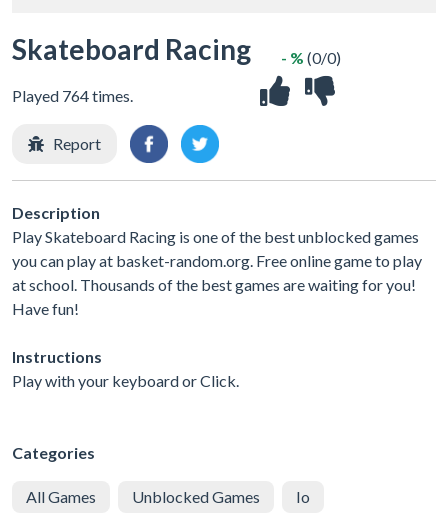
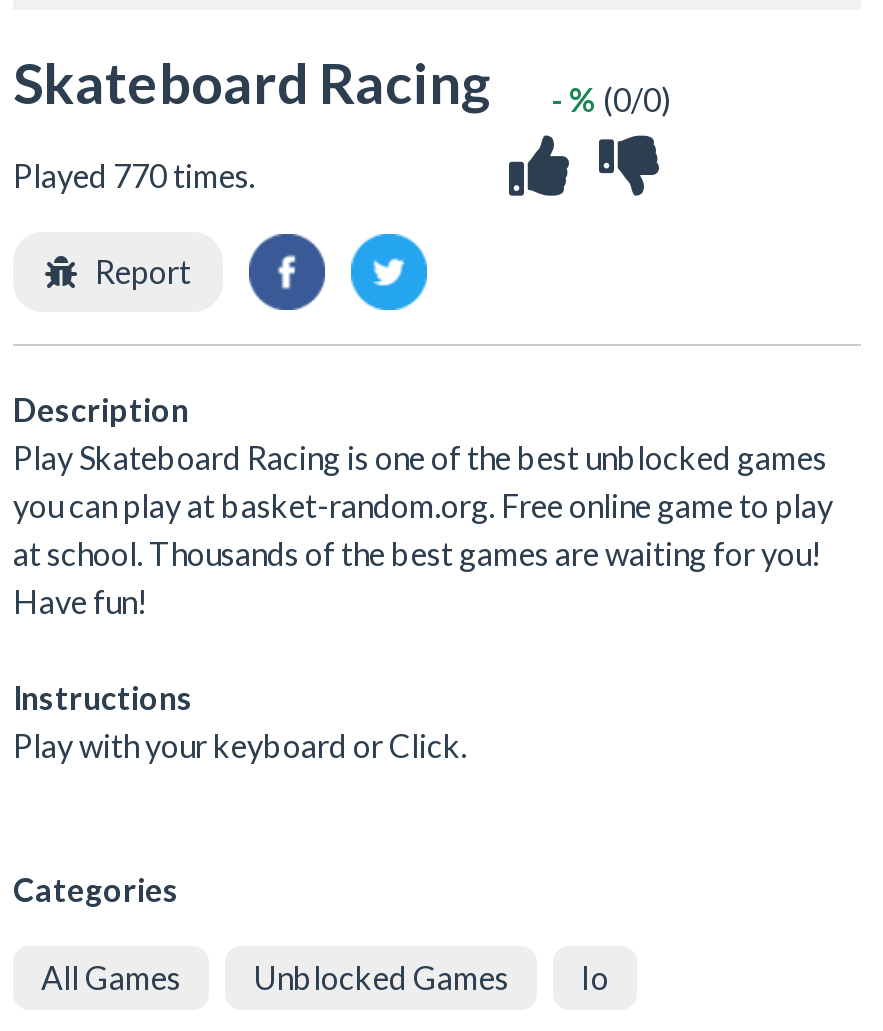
- Played 764 times.
+ Played 770 times.
